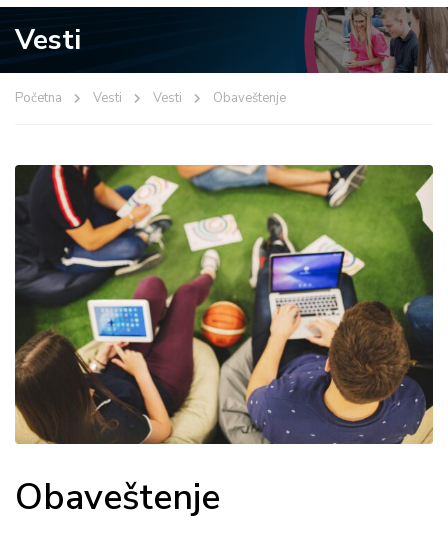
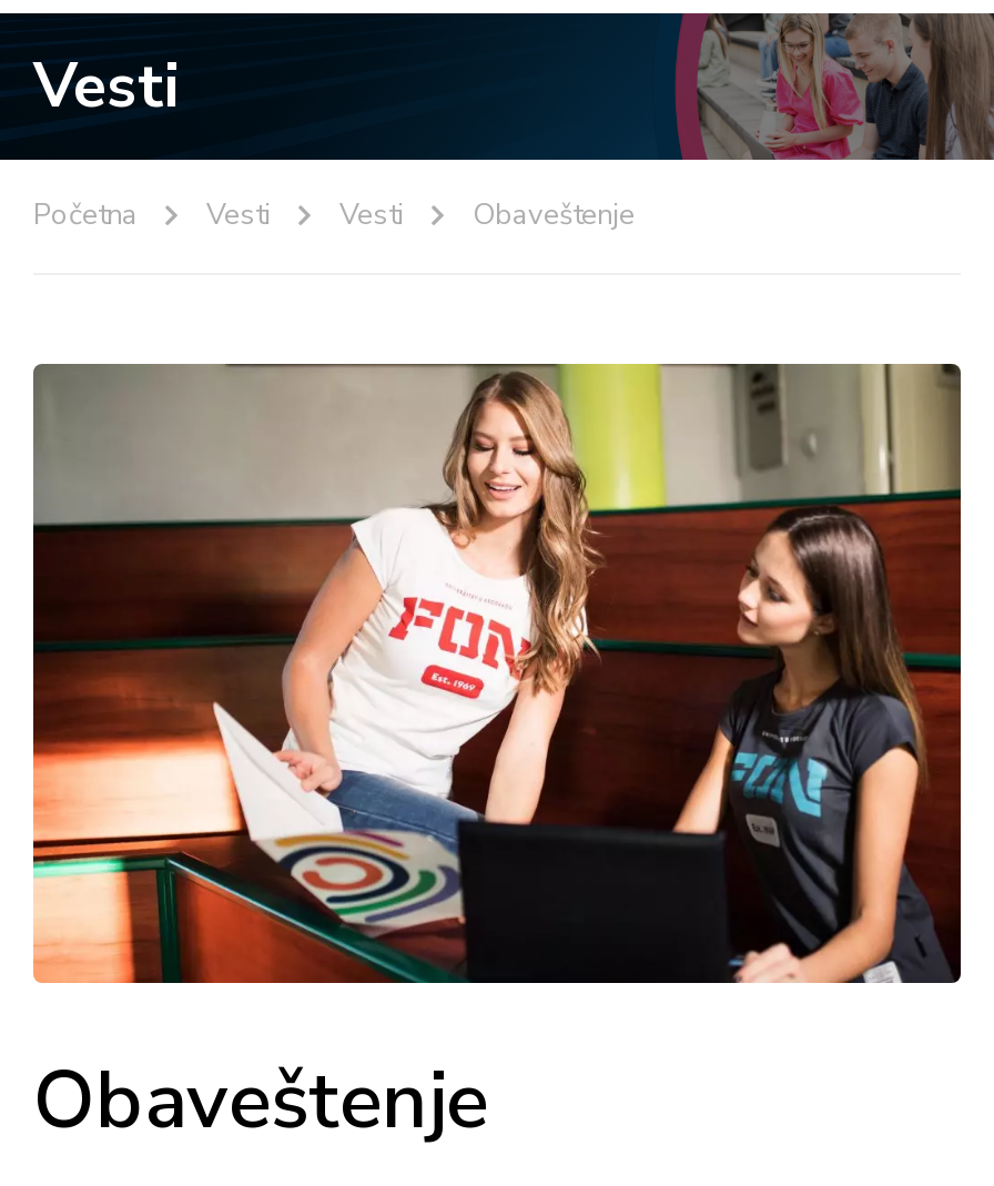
- [image]
+ [image]
